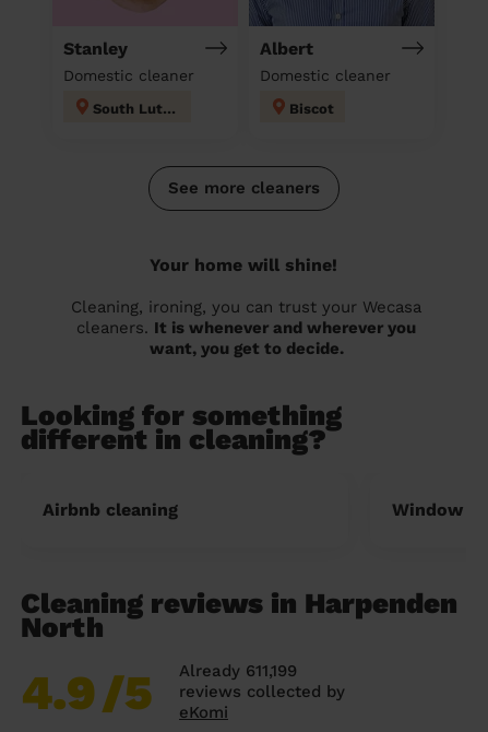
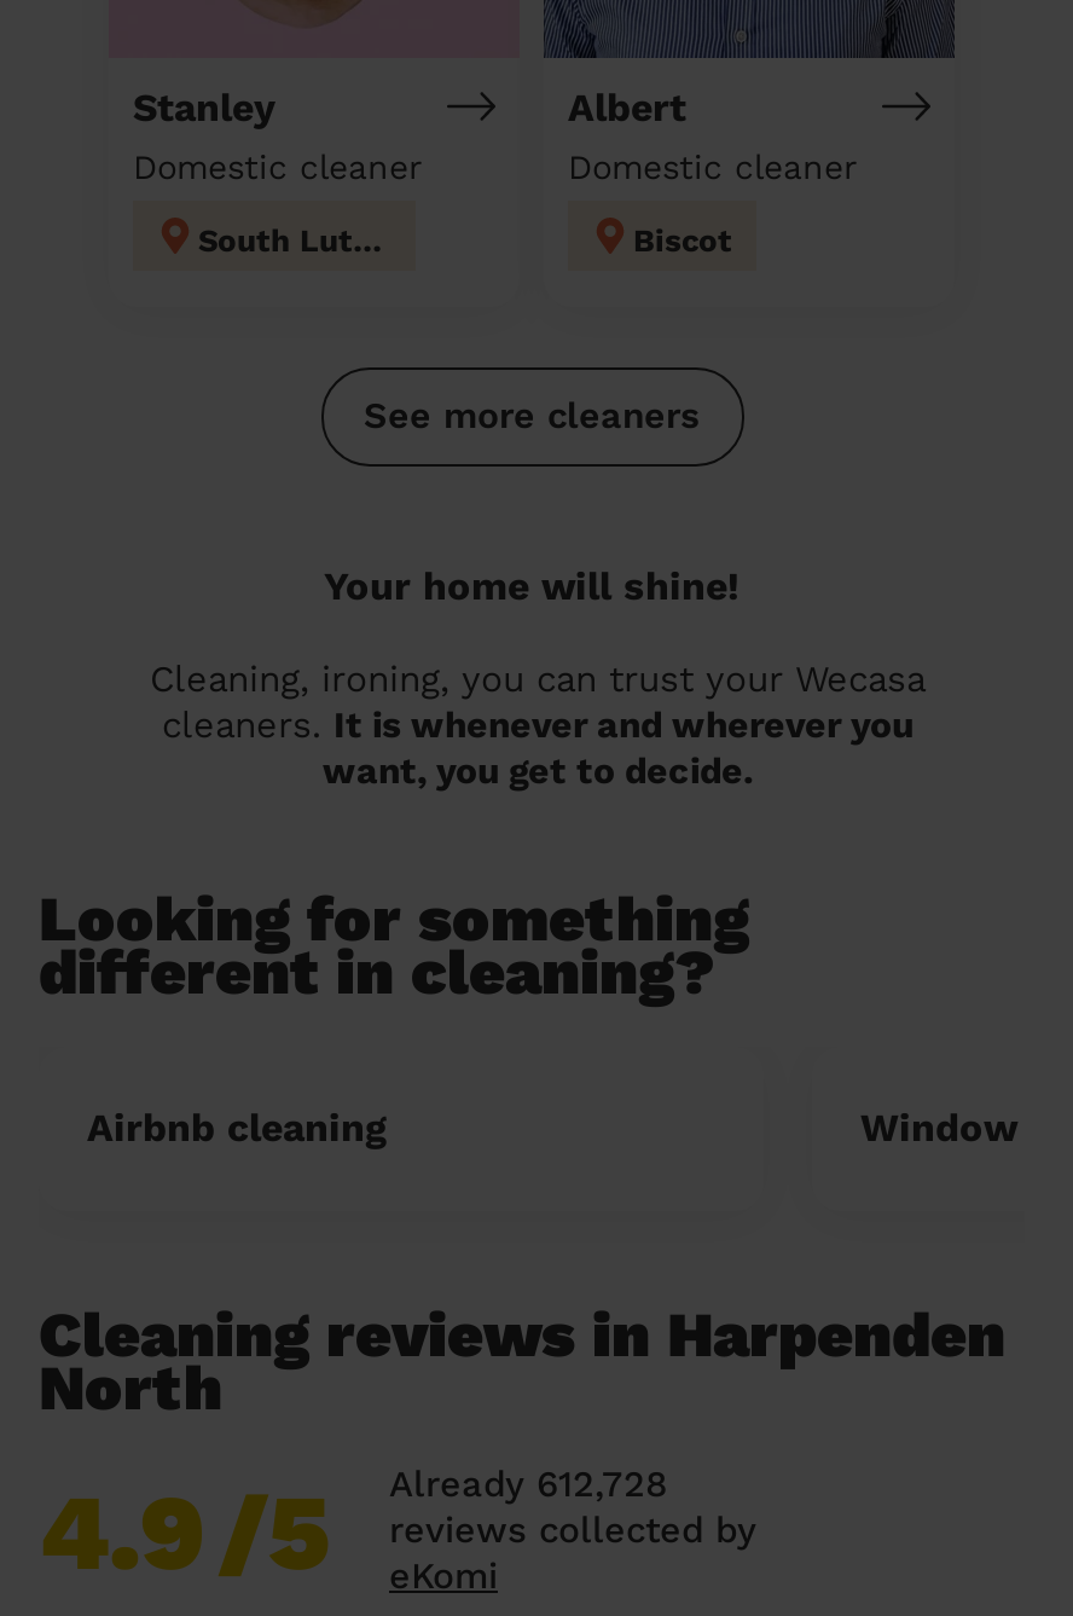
- Already 611,199
+ Already 612,728
